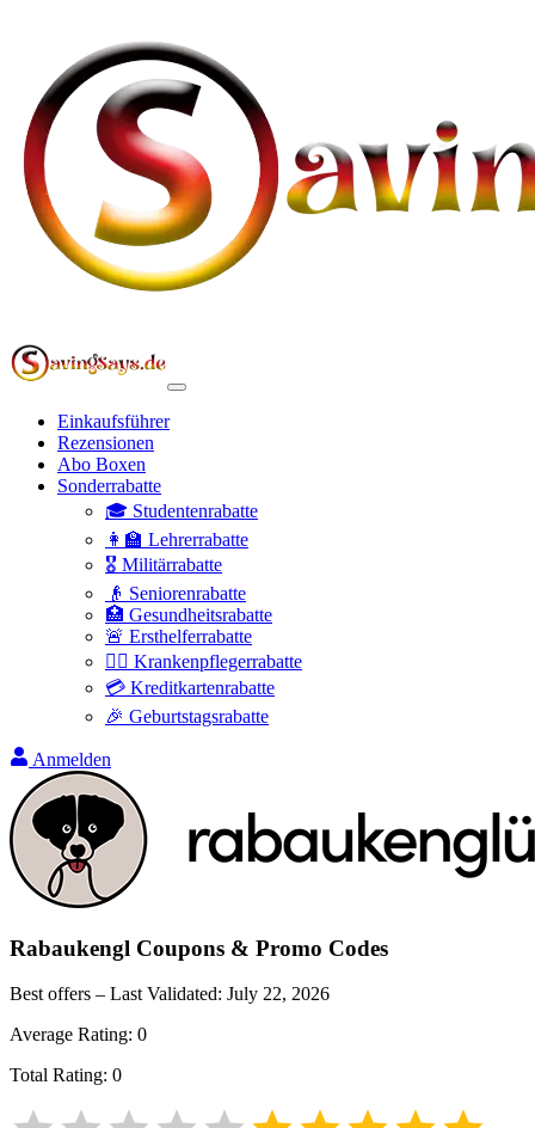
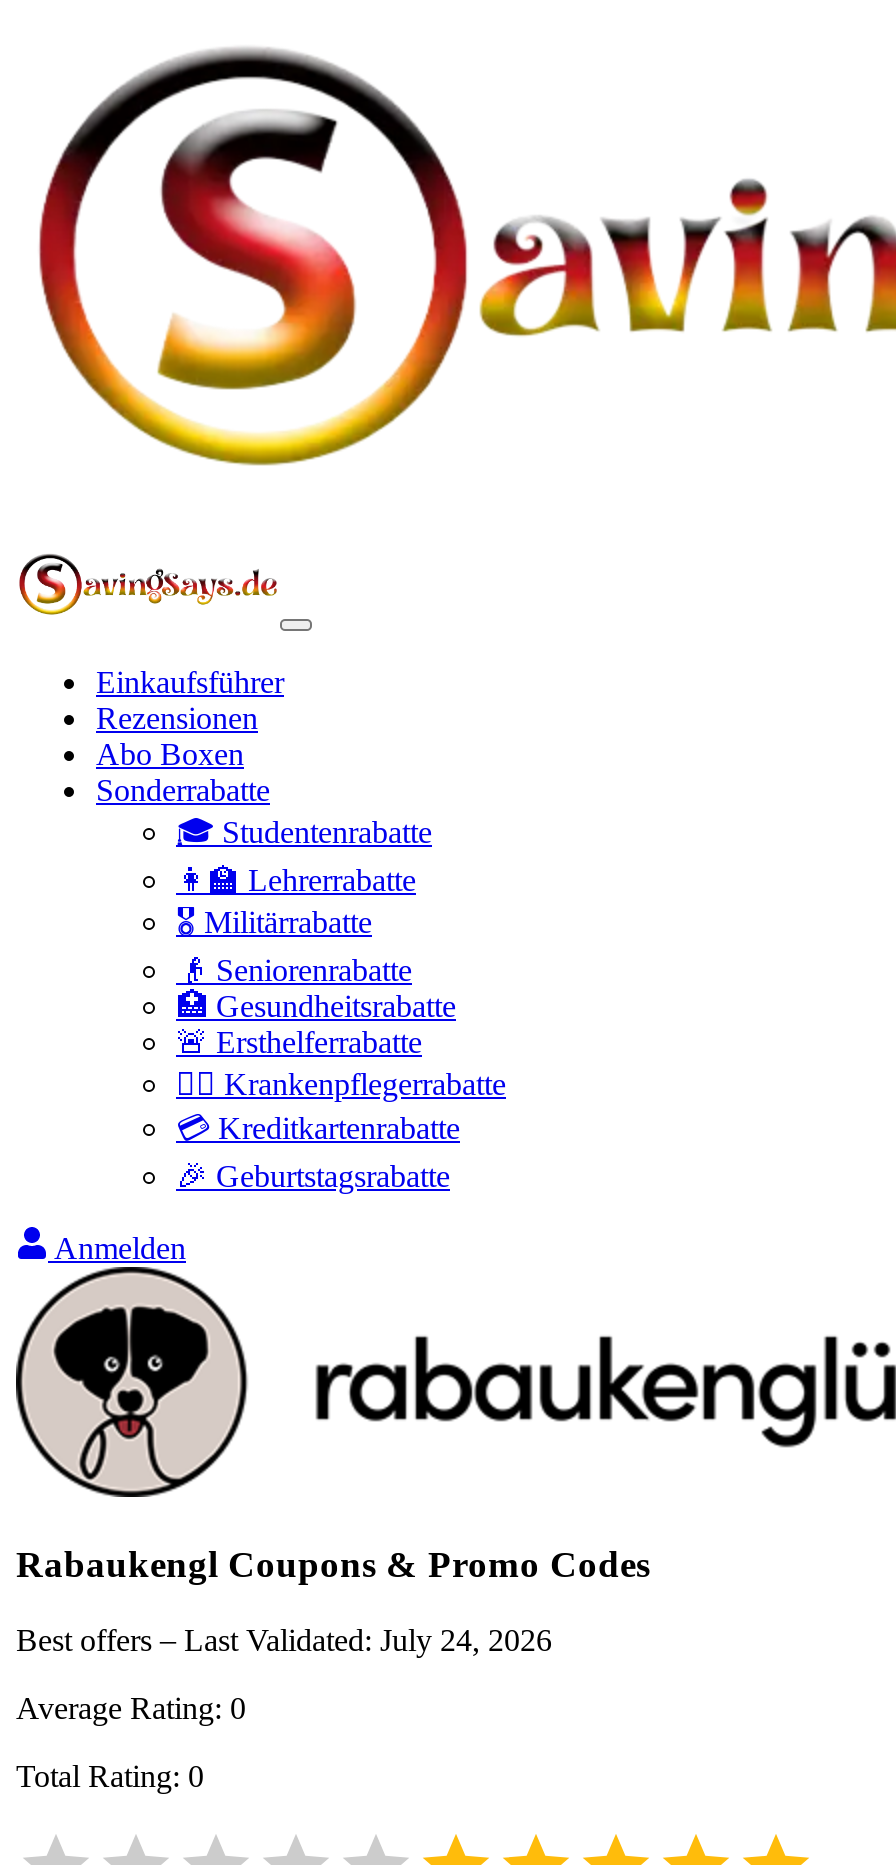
- Best offers – Last Validated: July 22, 2026
+ Best offers – Last Validated: July 24, 2026
